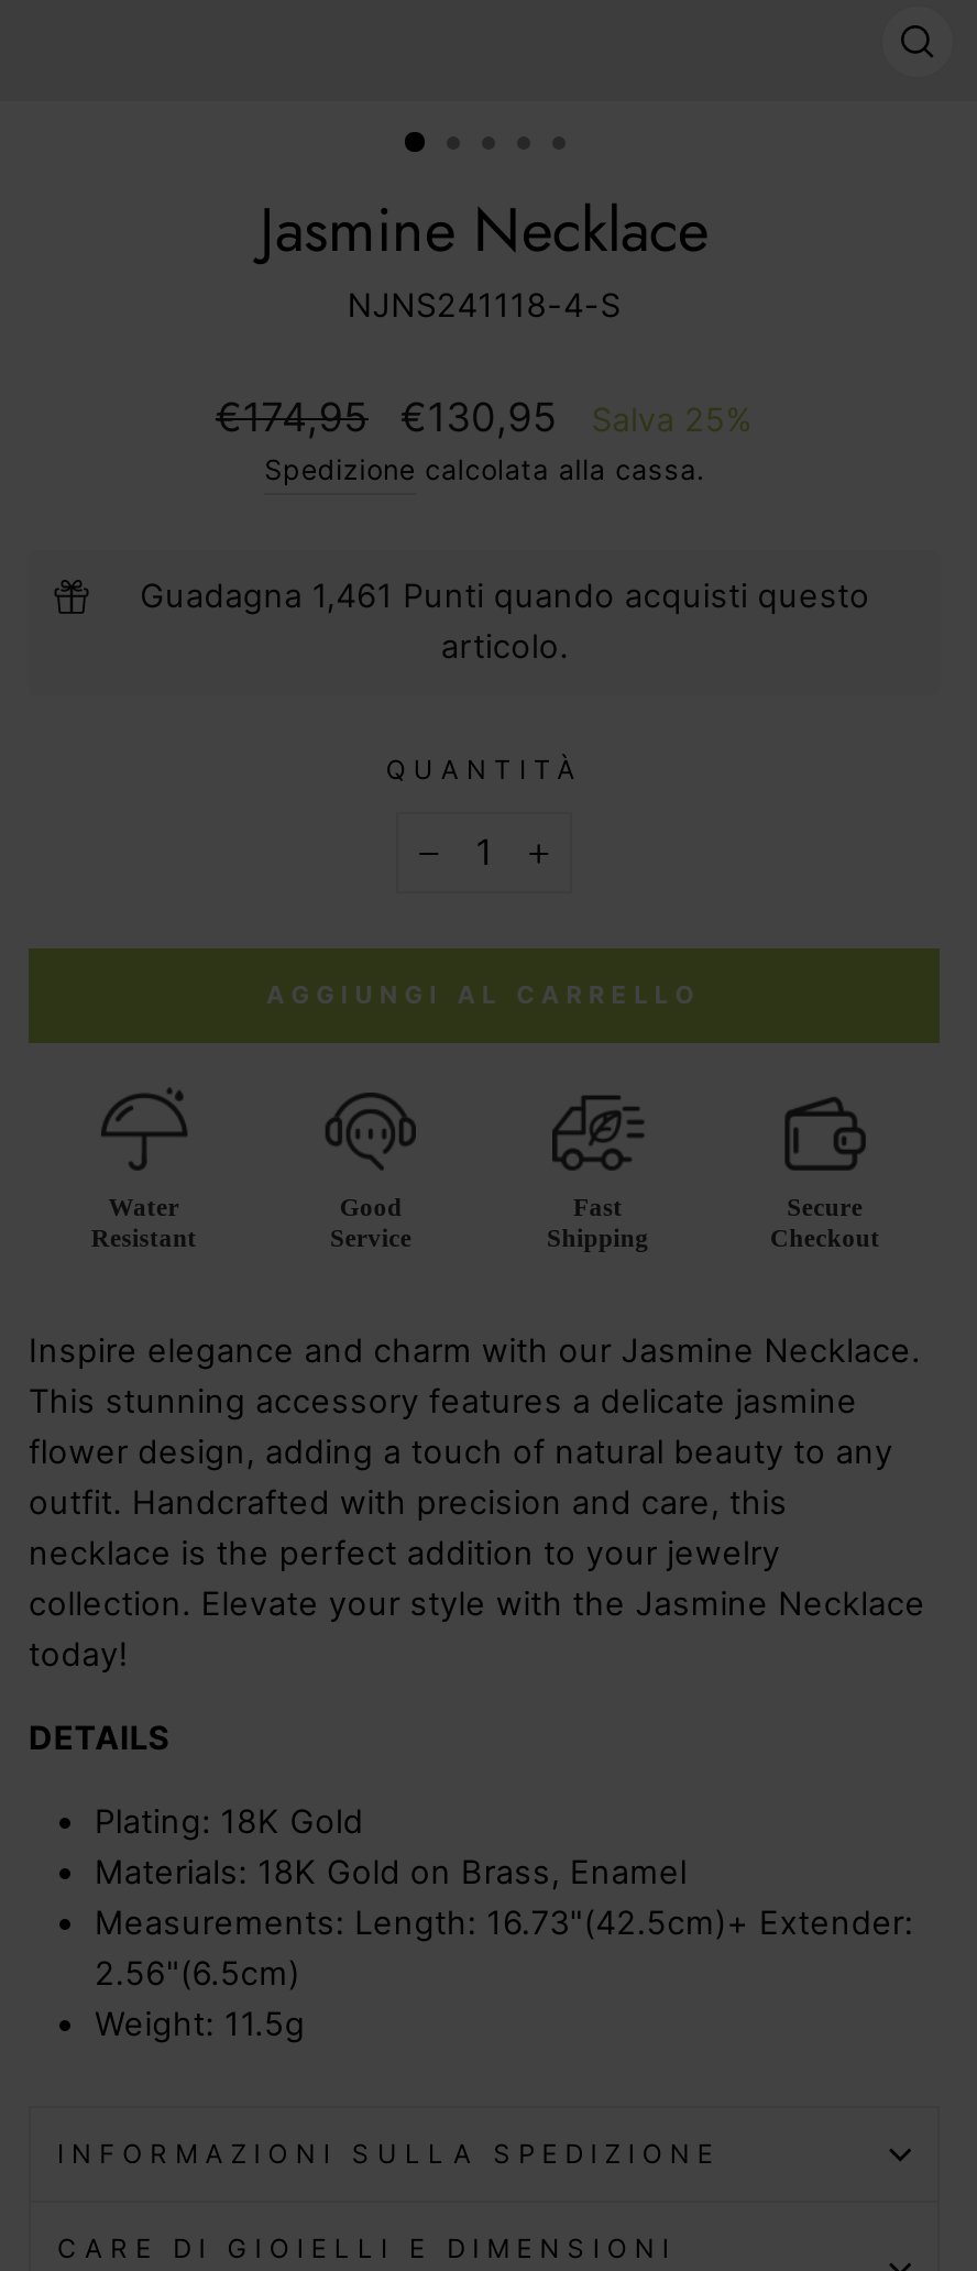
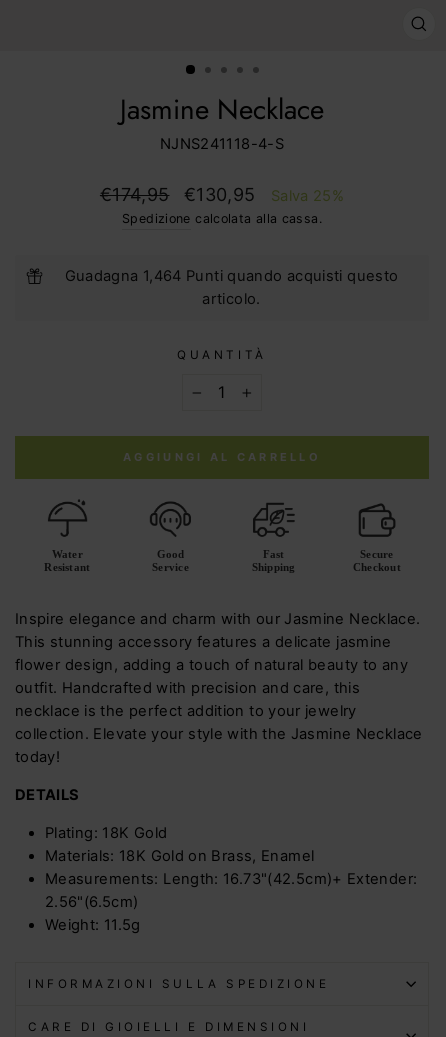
- Guadagna 1,461 Punti quando acquisti questo
+ Guadagna 1,464 Punti quando acquisti questo
